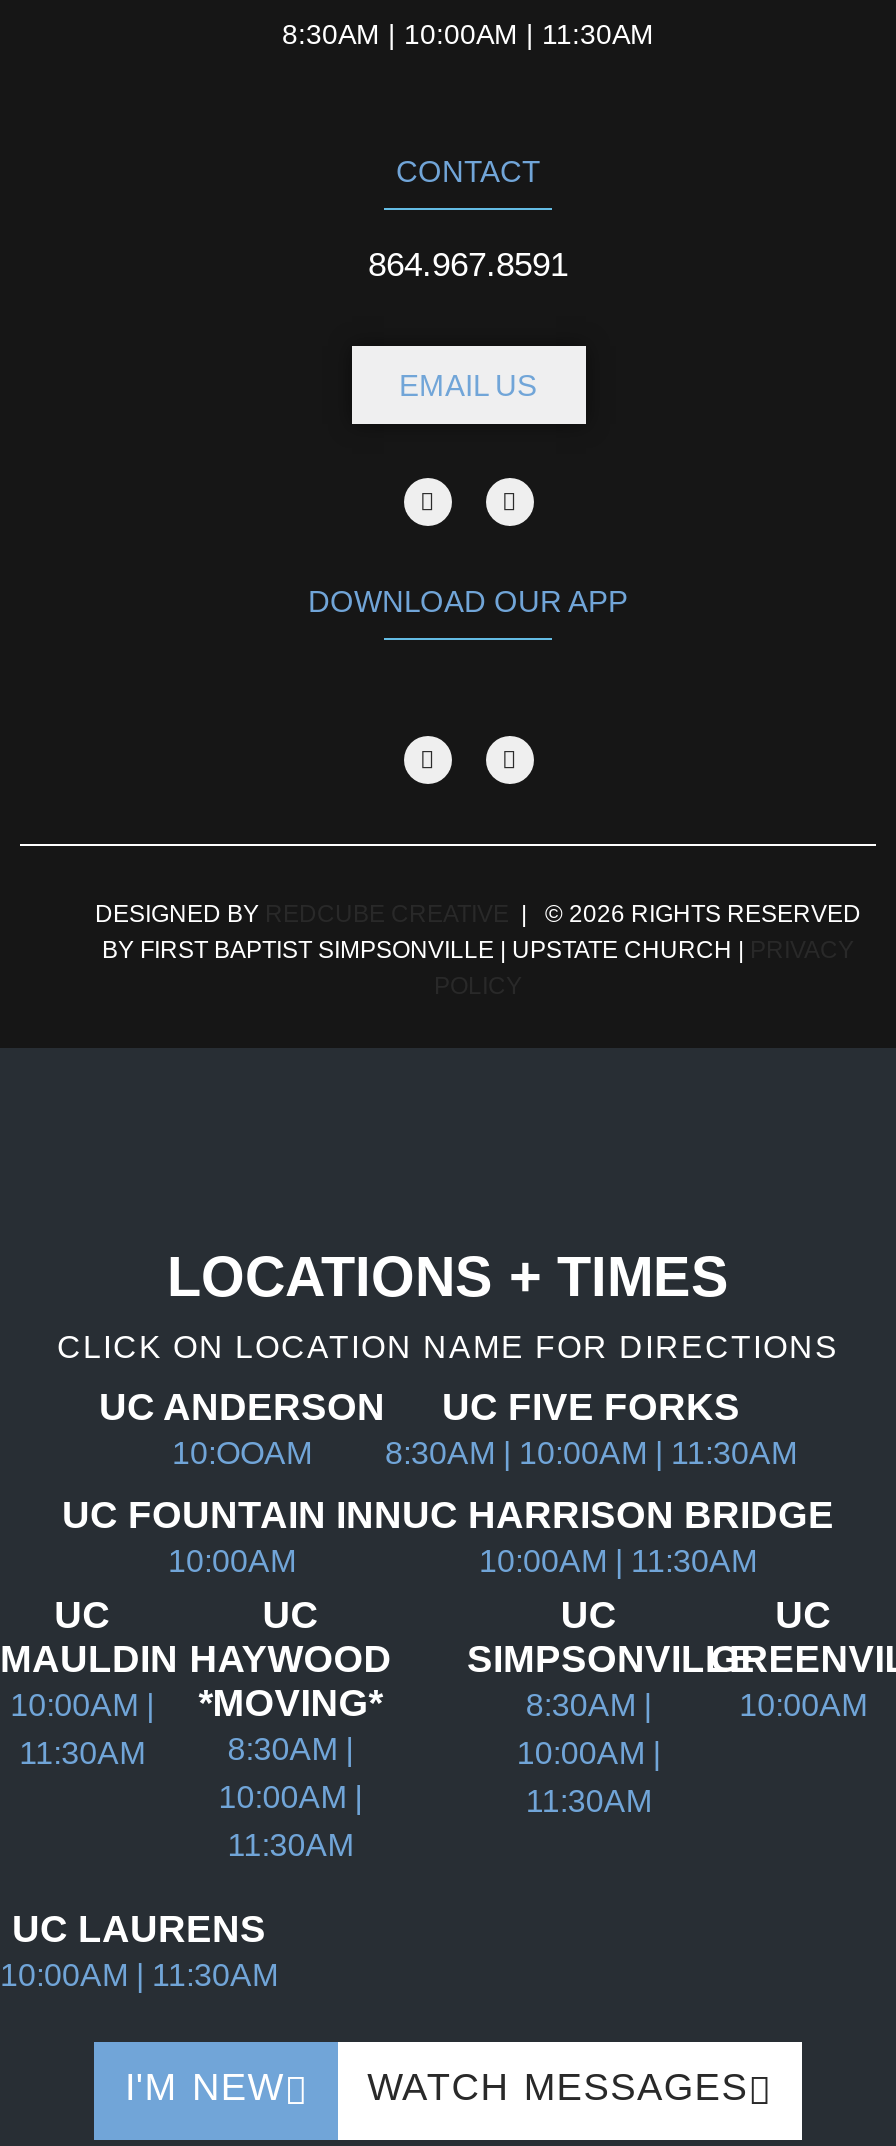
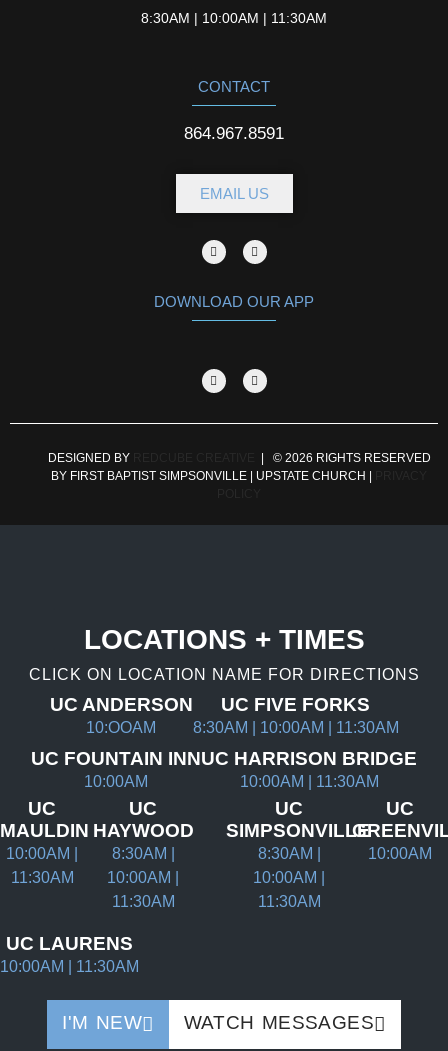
- *MOVING*
